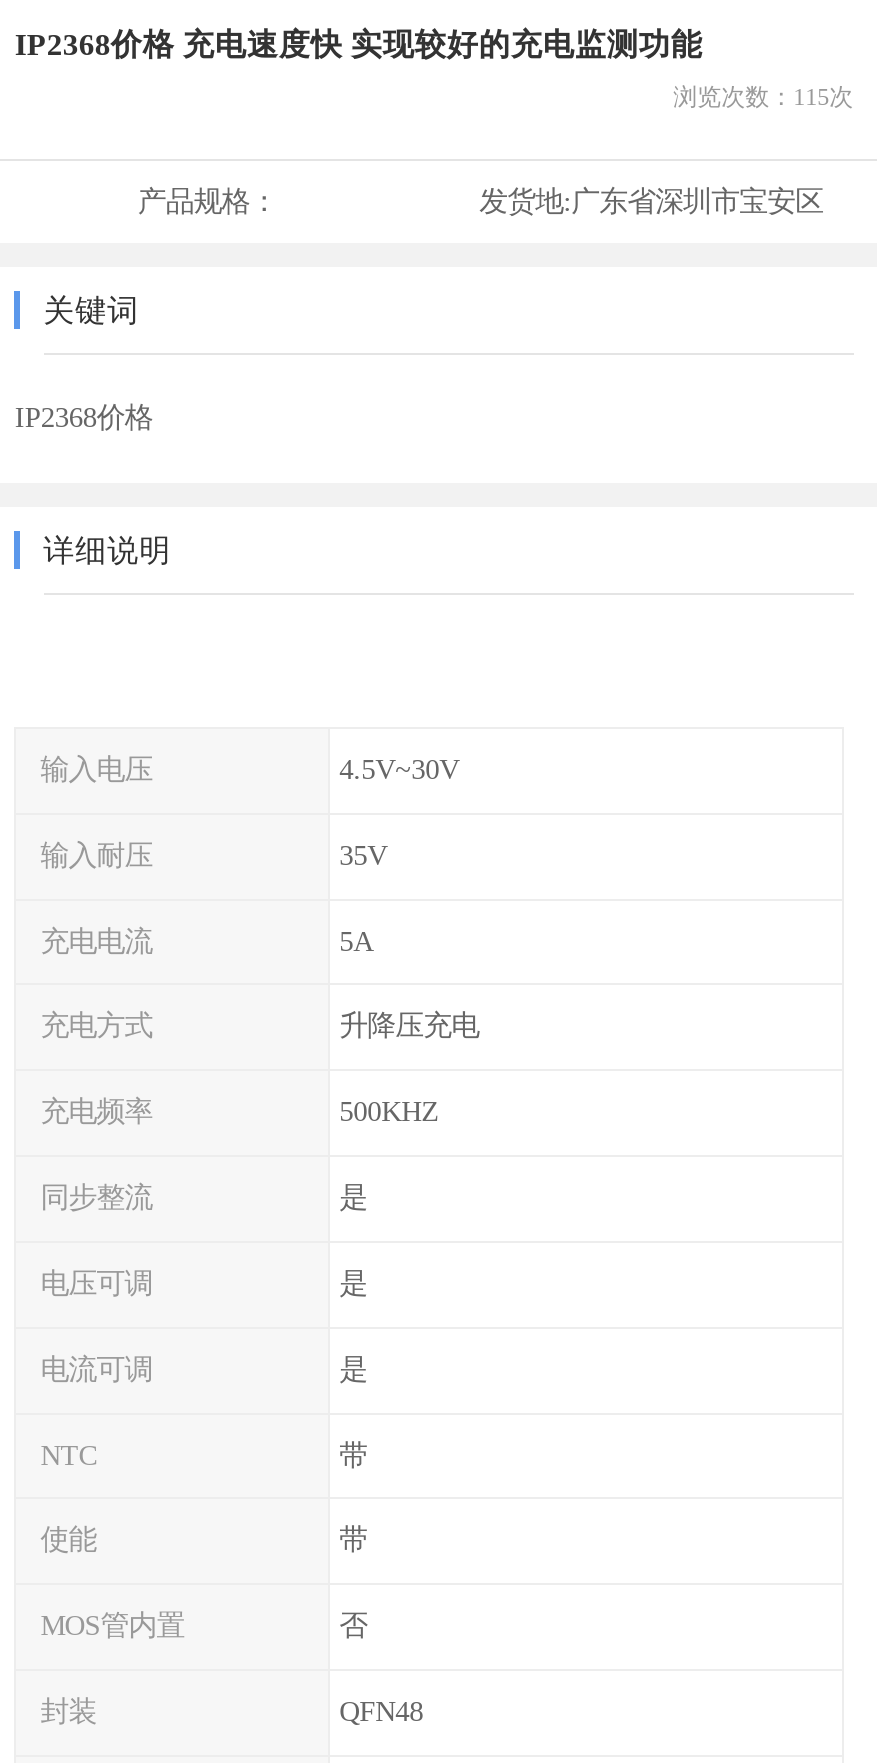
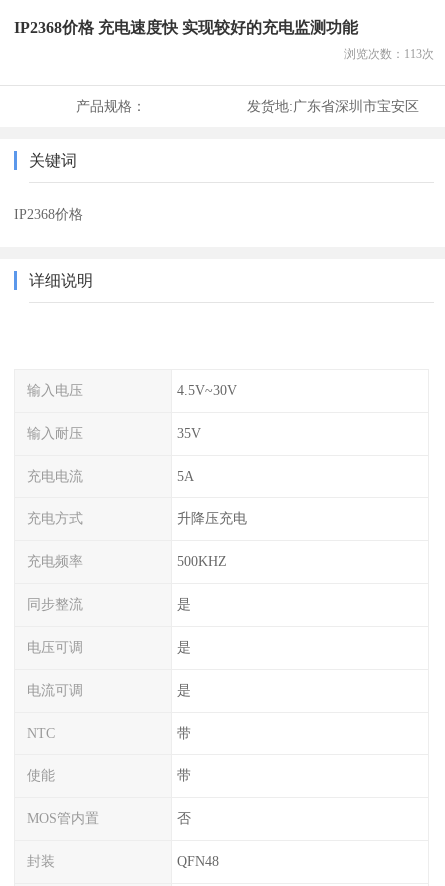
- 浏览次数：115次
+ 浏览次数：113次
